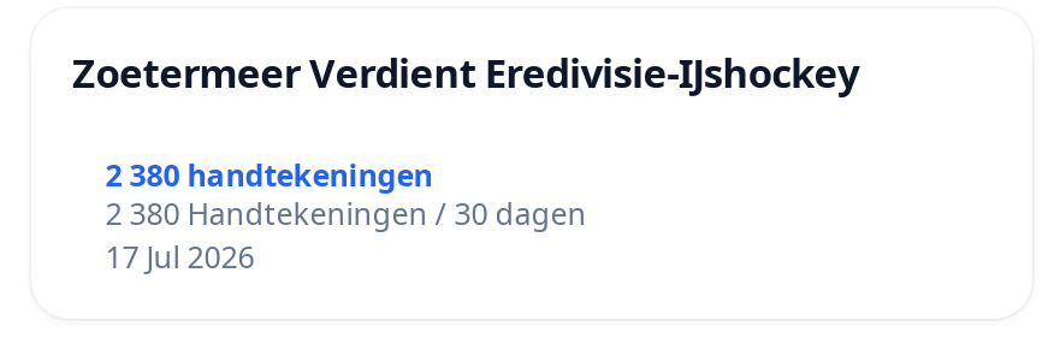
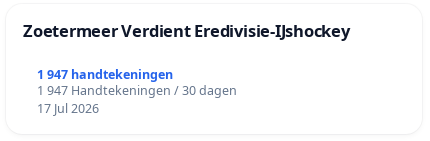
- 2 380 handtekeningen
+ 1 947 handtekeningen

- 2 380 Handtekeningen / 30 dagen
+ 1 947 Handtekeningen / 30 dagen
